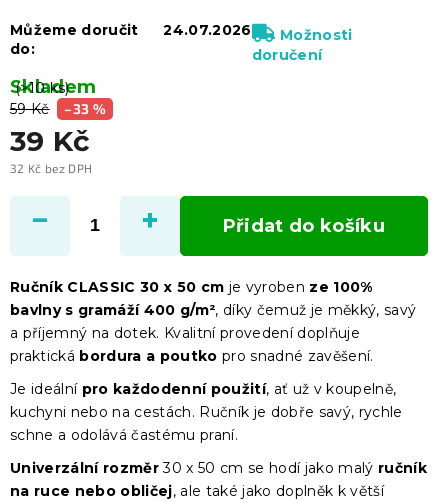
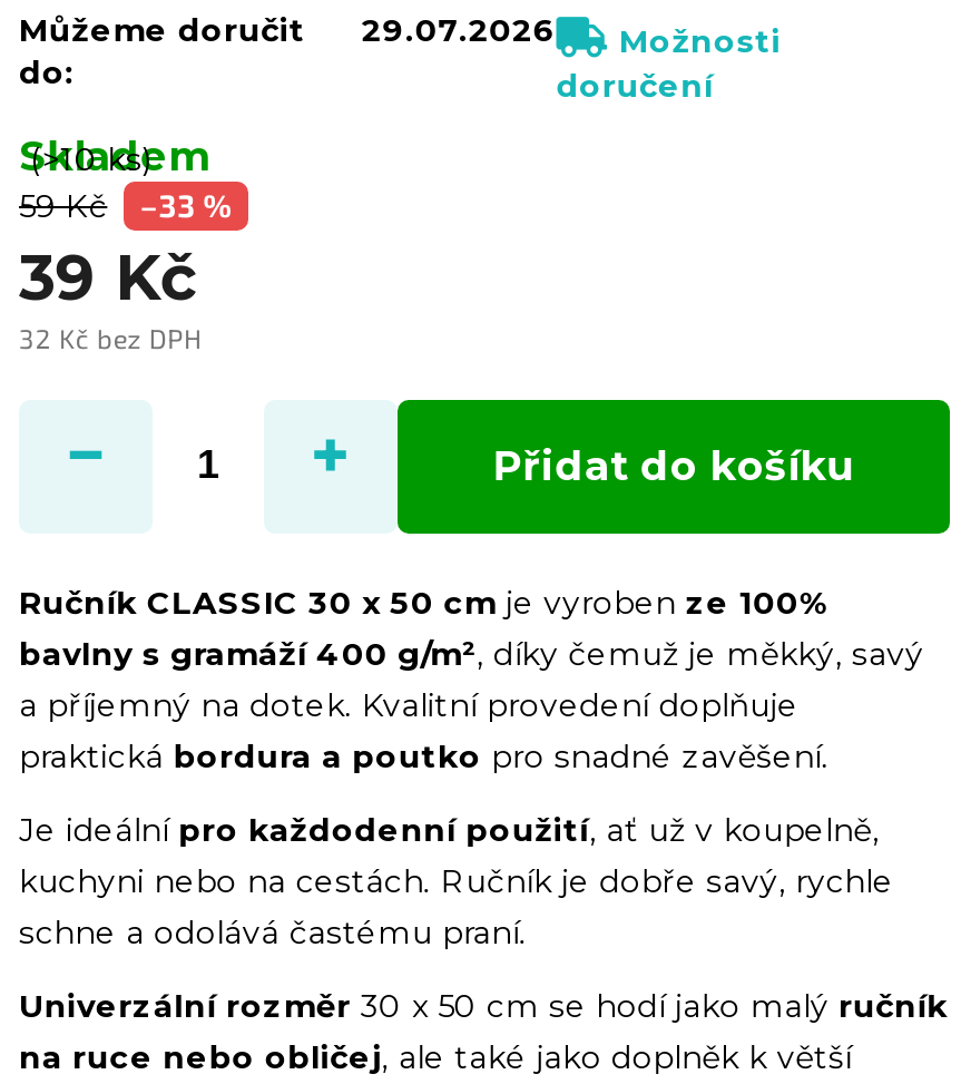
- Můžeme doručit 24.07.2026 Možnosti
+ Můžeme doručit 29.07.2026 Možnosti
